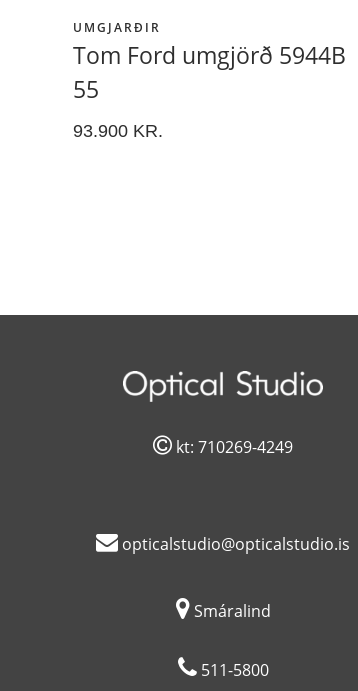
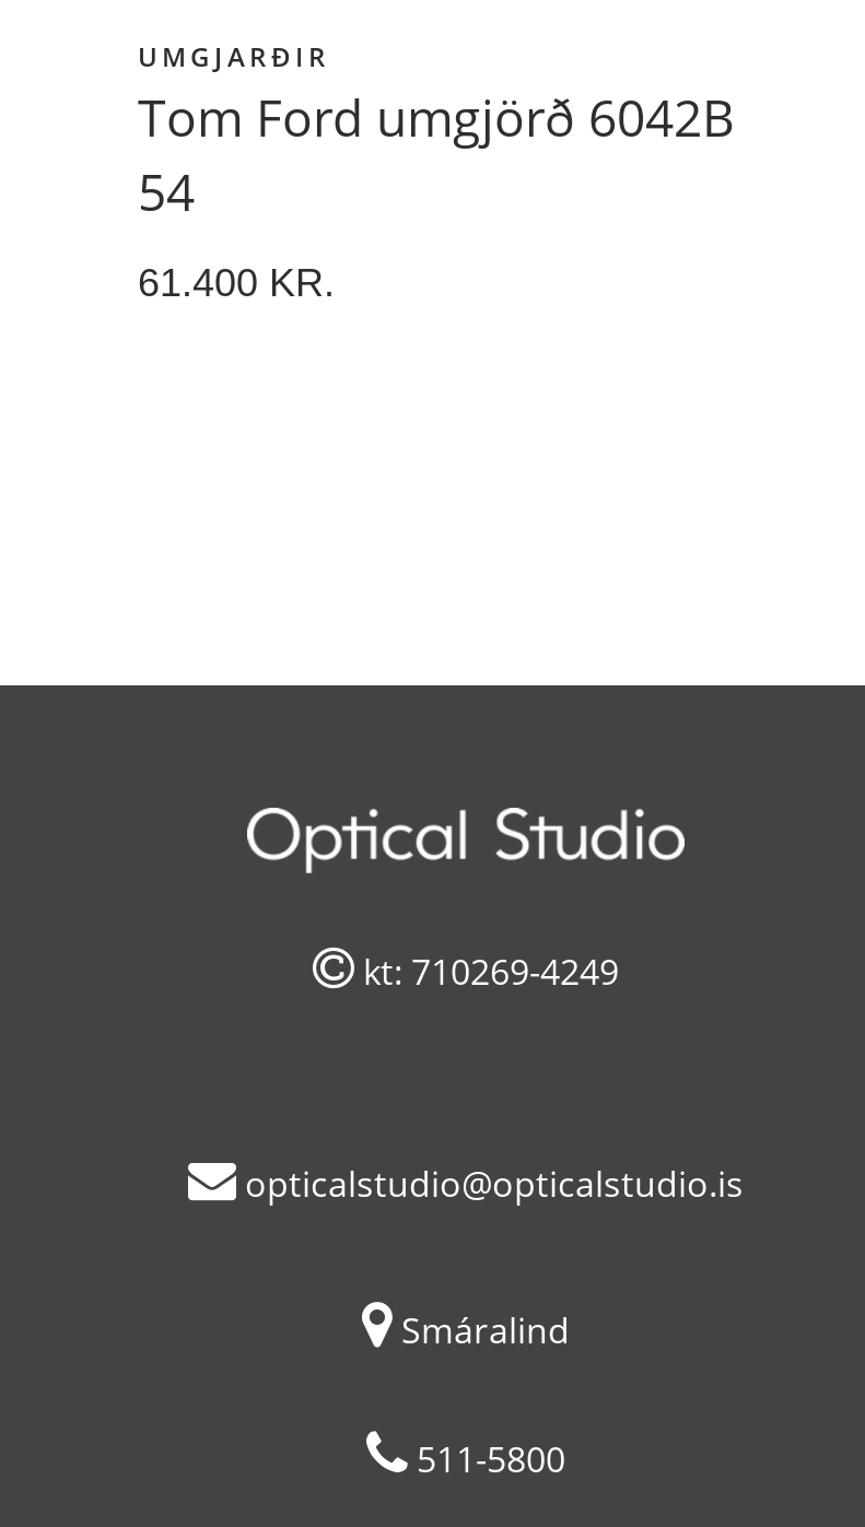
- Tom Ford umgjörð 5944B
+ Tom Ford umgjörð 6042B

- 55
+ 54

- 93.900 KR.
+ 61.400 KR.
